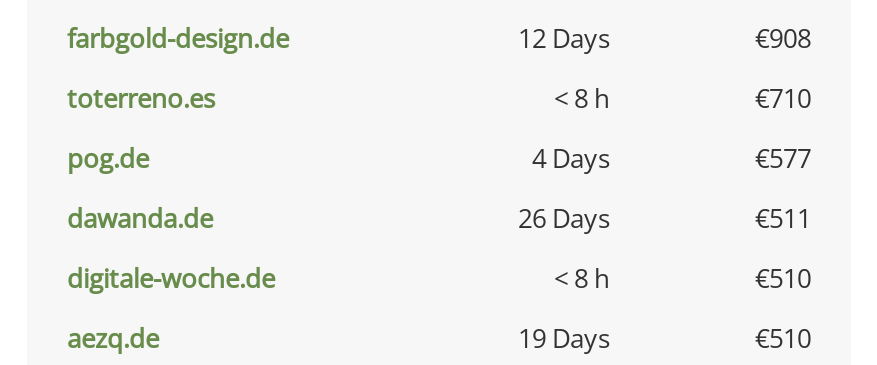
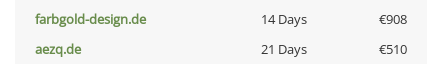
- 12 Days
+ 14 Days

- toterreno.es
- < 8 h
- €710
- pog.de
- 4 Days
- €577
- dawanda.de
- 26 Days
- €511
- digitale-woche.de
- < 8 h
- €510

- 19 Days
+ 21 Days
